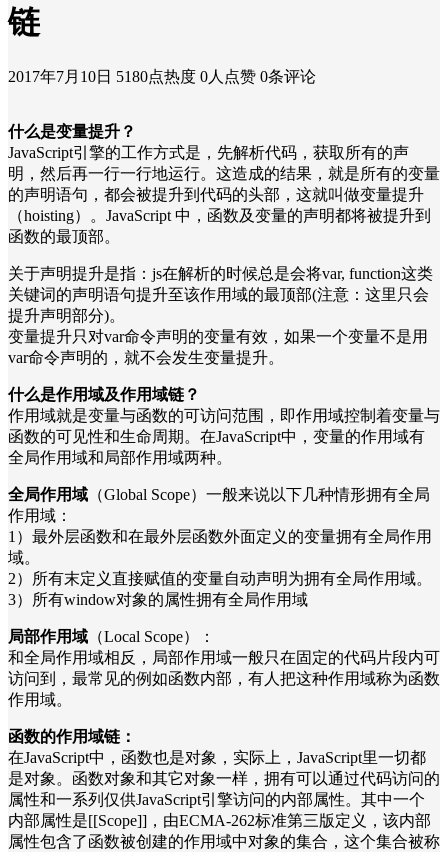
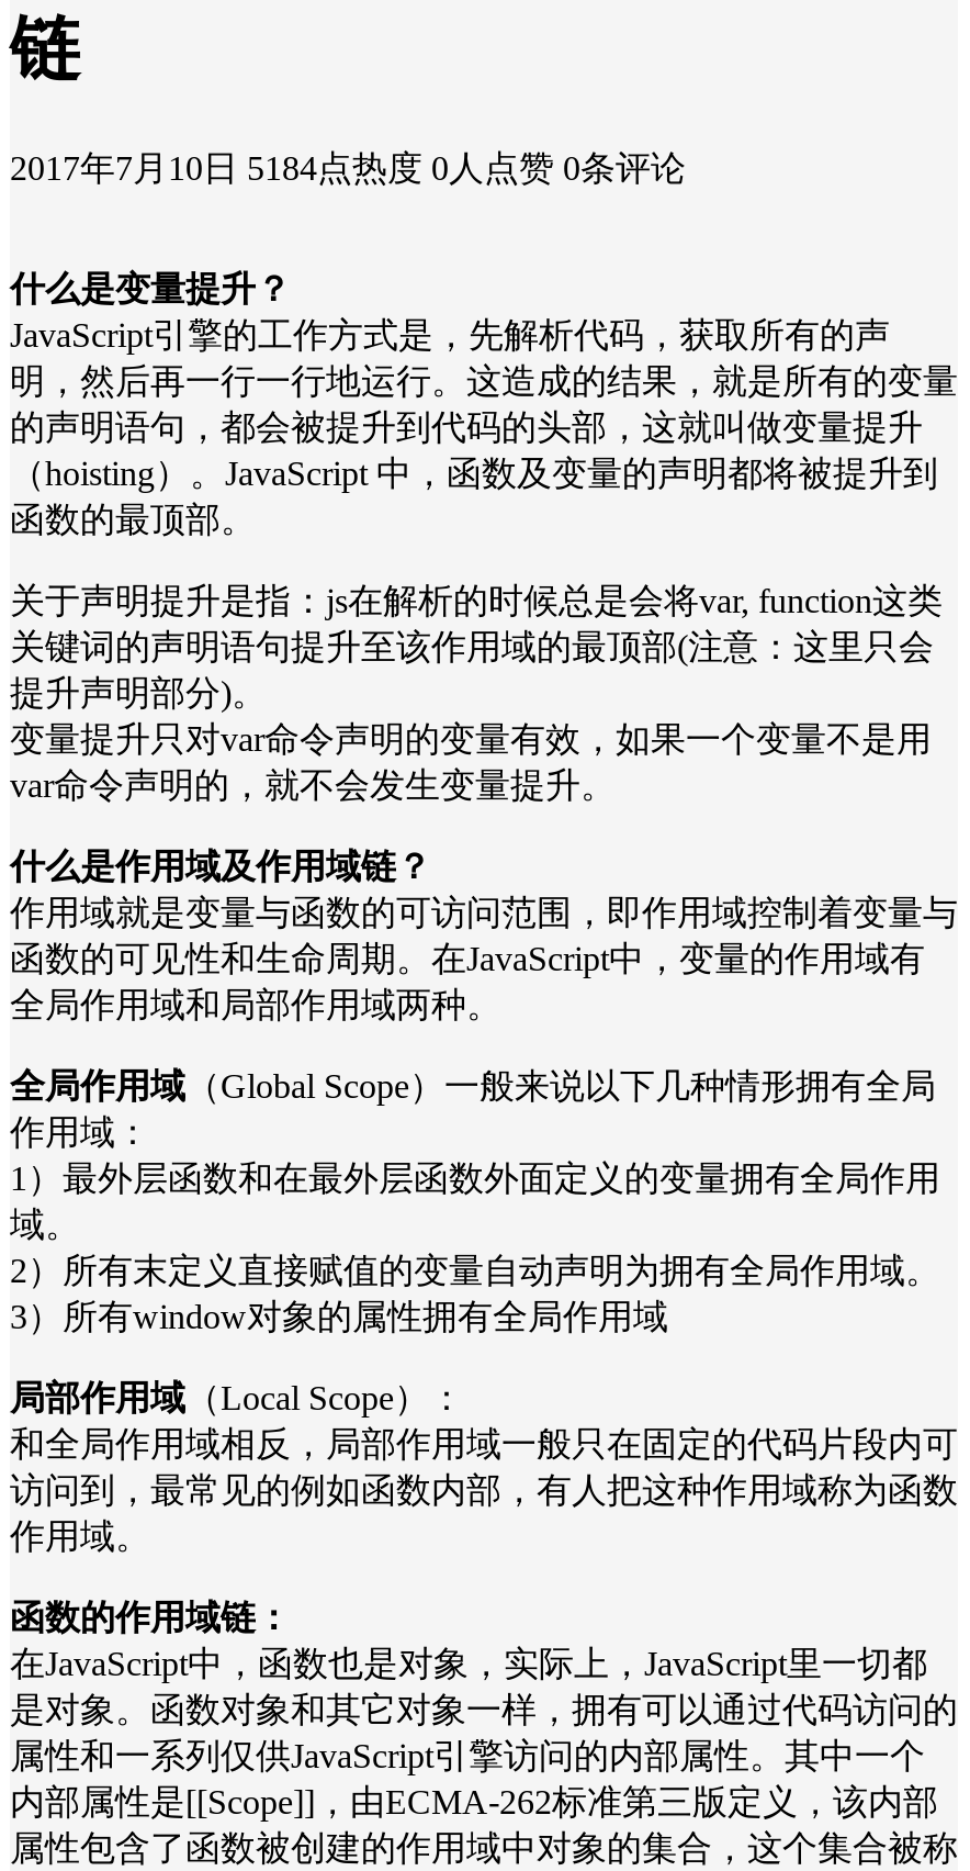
- 2017年7月10日 5180点热度 0人点赞 0条评论
+ 2017年7月10日 5184点热度 0人点赞 0条评论
